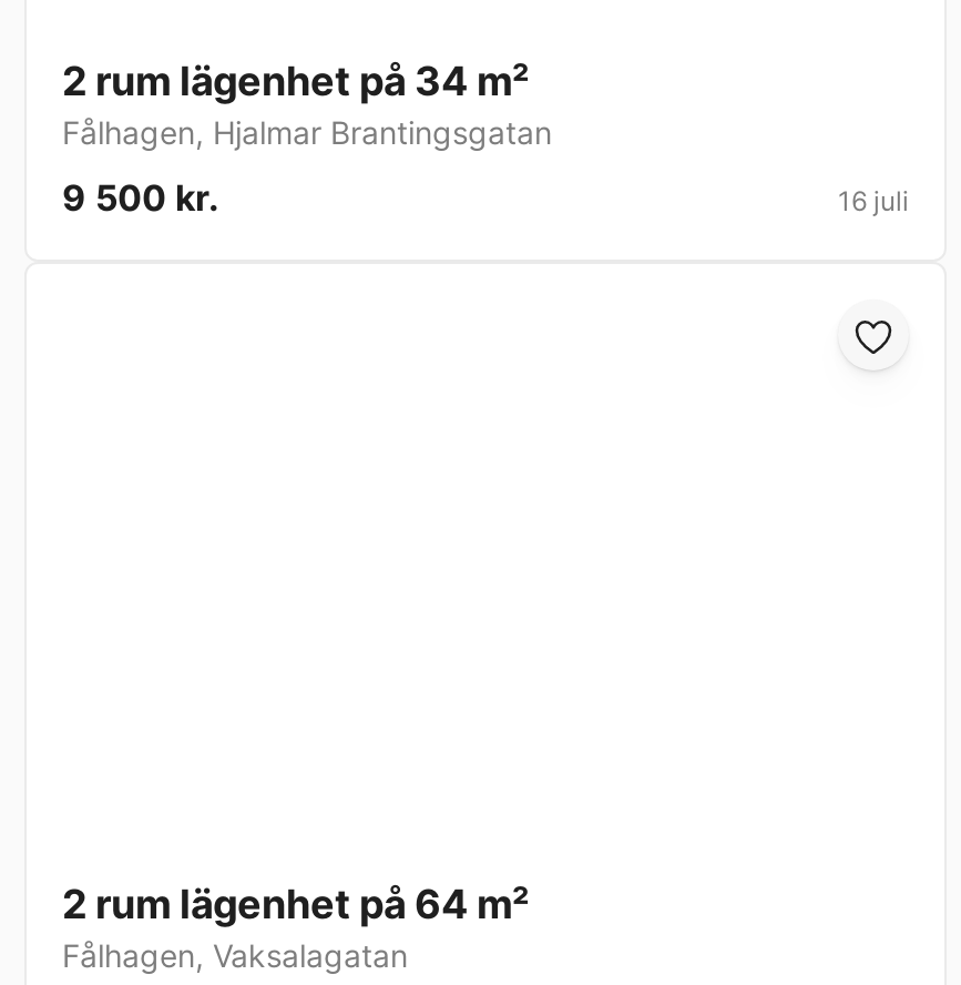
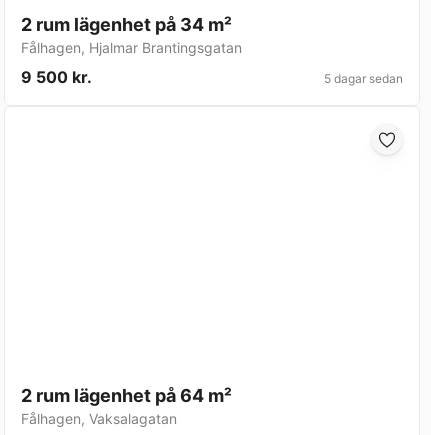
- 16 juli
+ 5 dagar sedan
